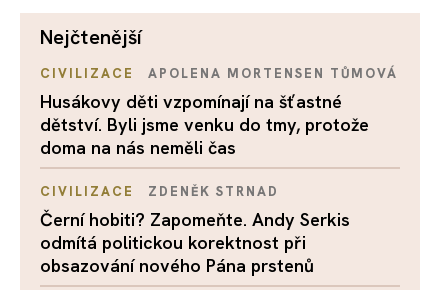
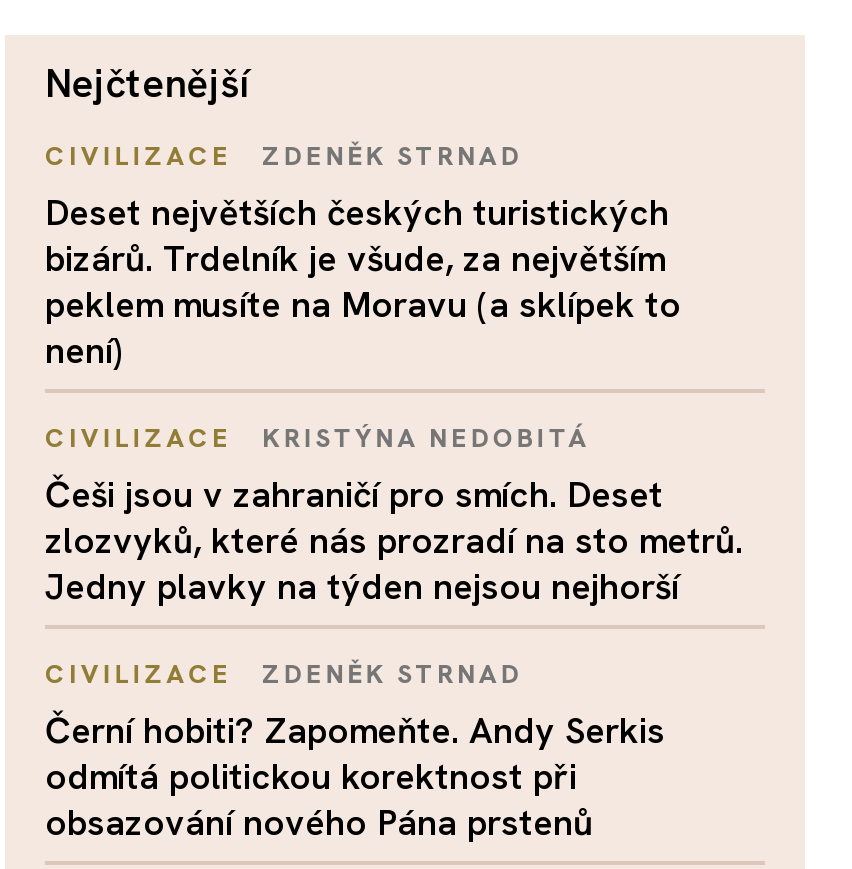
- APOLENA MORTENSEN TŮMOVÁ
- Husákovy děti vzpomínají na šťastné
- dětství. Byli jsme venku do tmy, protože
- doma na nás neměli čas
+ ZDENĚK STRNAD
+ Deset největších českých turistických
+ bizárů. Trdelník je všude, za největším
+ peklem musíte na Moravu (a sklípek to
+ není)
+ CIVILIZACE
+ KRISTÝNA NEDOBITÁ
+ Češi jsou v zahraničí pro smích. Deset
+ zlozvyků, které nás prozradí na sto metrů.
+ Jedny plavky na týden nejsou nejhorší
